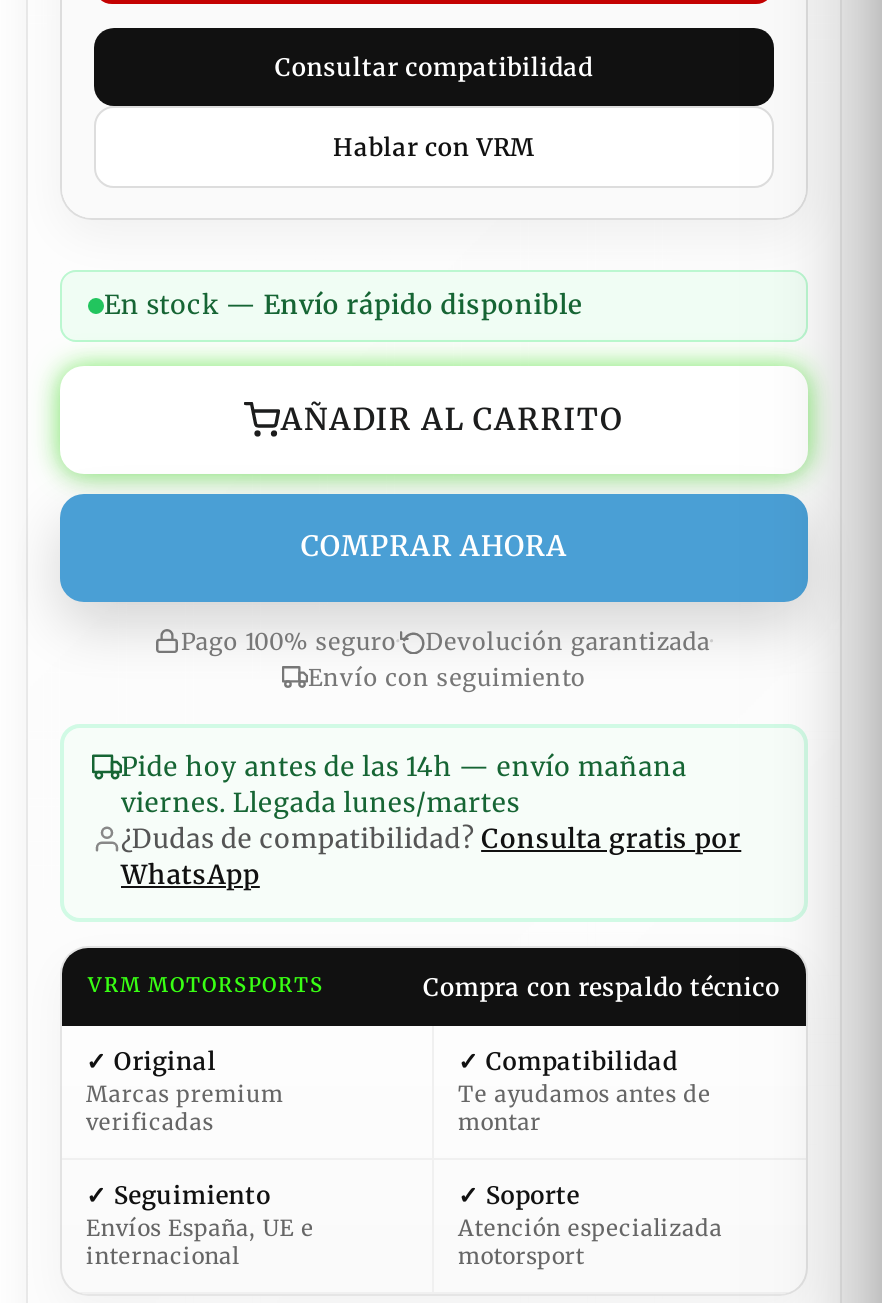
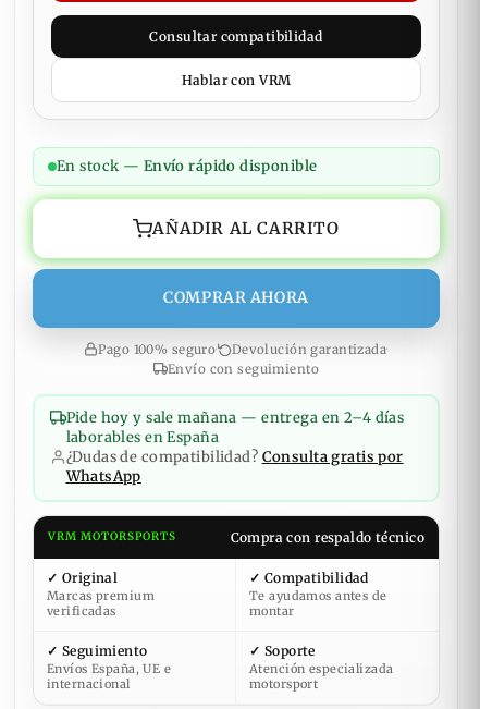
- Pide hoy antes de las 14h — envío mañana
- viernes. Llegada lunes/martes
+ Pide hoy y sale mañana — entrega en 2–4 días
+ laborables en España
